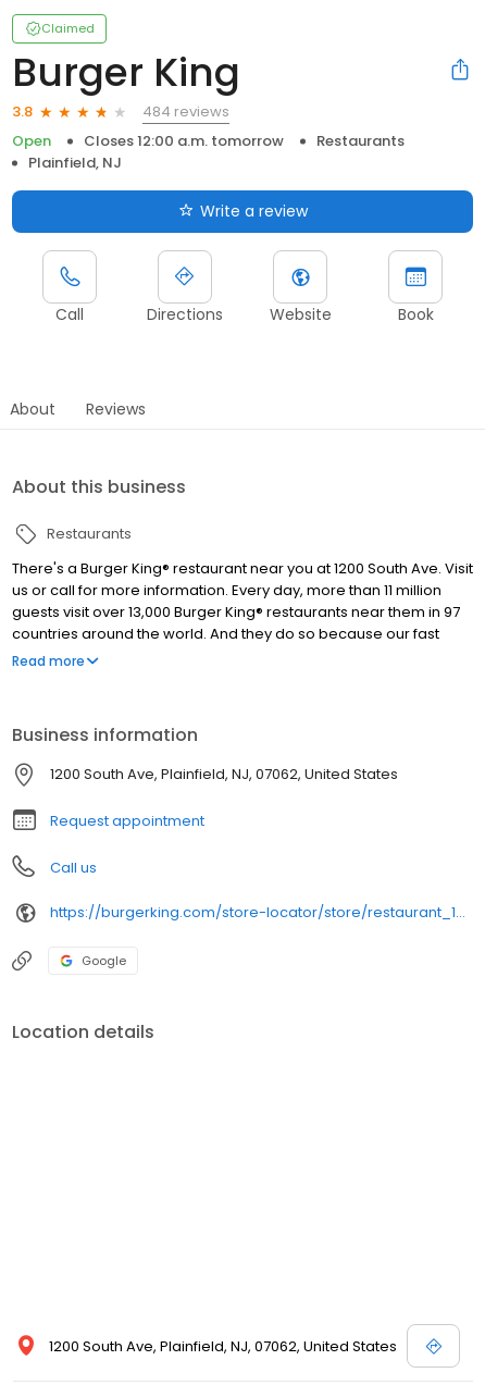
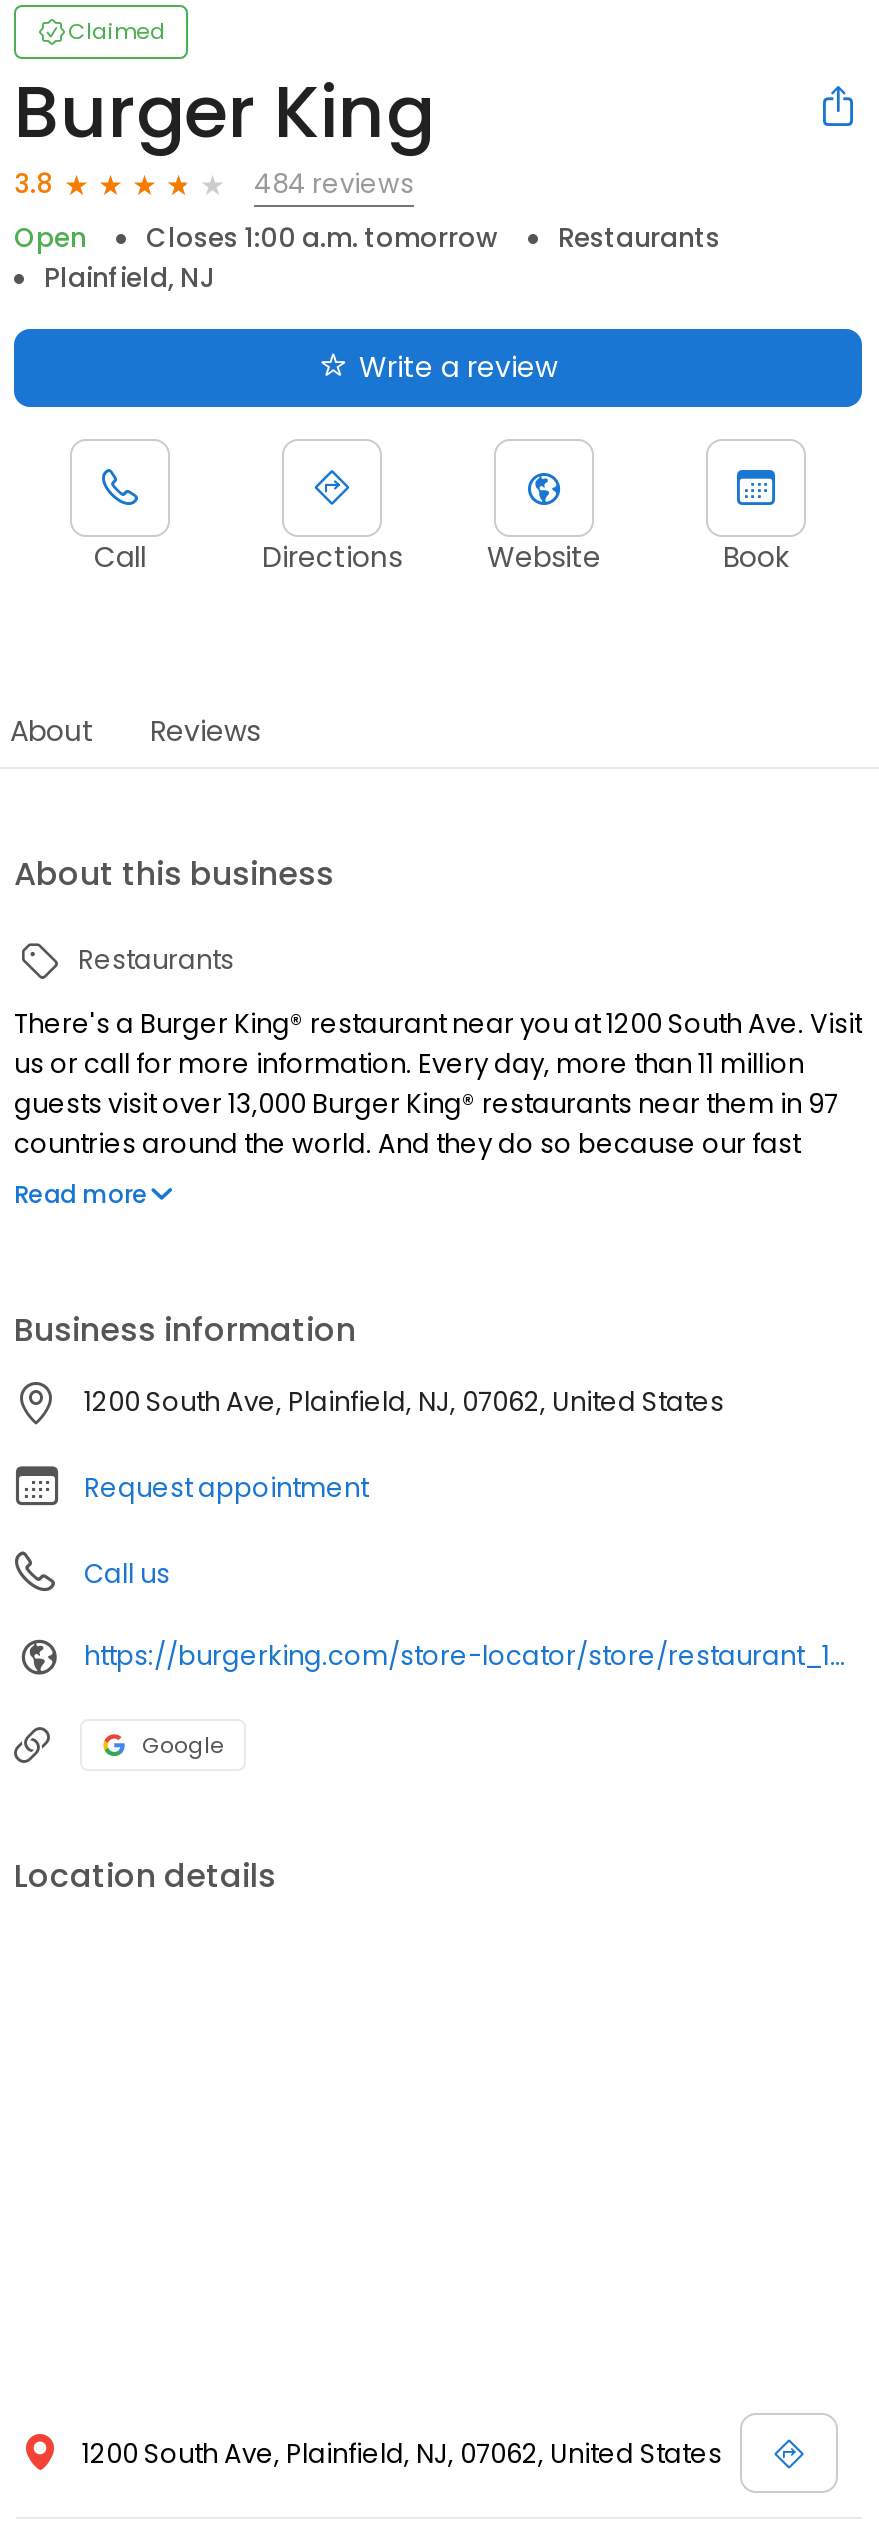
- Closes 12:00 a.m. tomorrow
+ Closes 1:00 a.m. tomorrow
